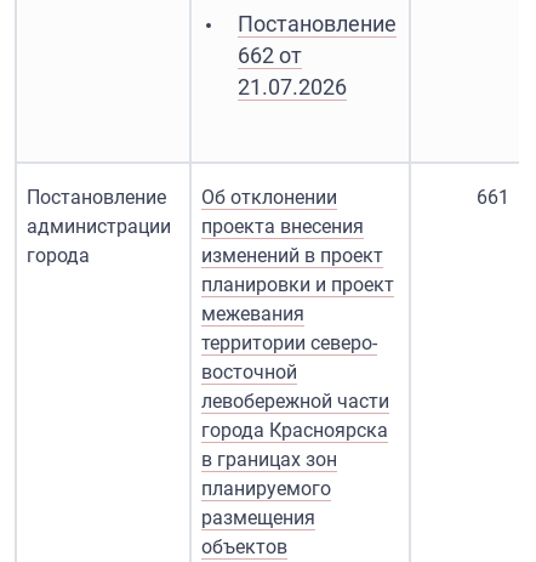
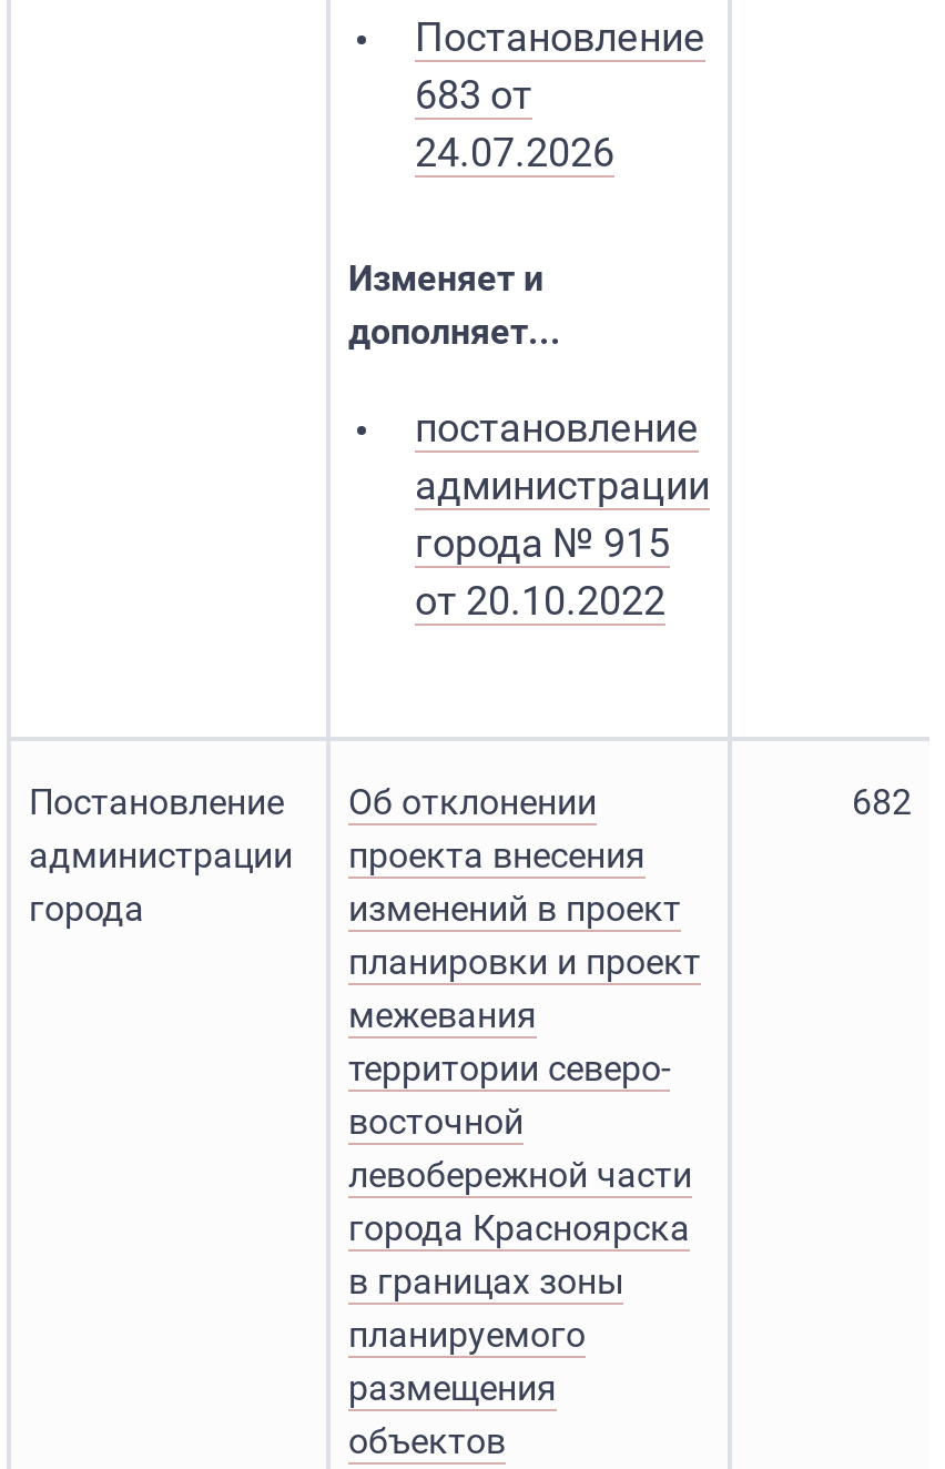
- 662 от
- 21.07.2026
+ 683 от
+ 24.07.2026
+ Изменяет и
+ дополняет...
+ постановление
+ администрации
+ города № 915
+ от 20.10.2022

- 661
+ 682

- в границах зон
+ в границах зоны
